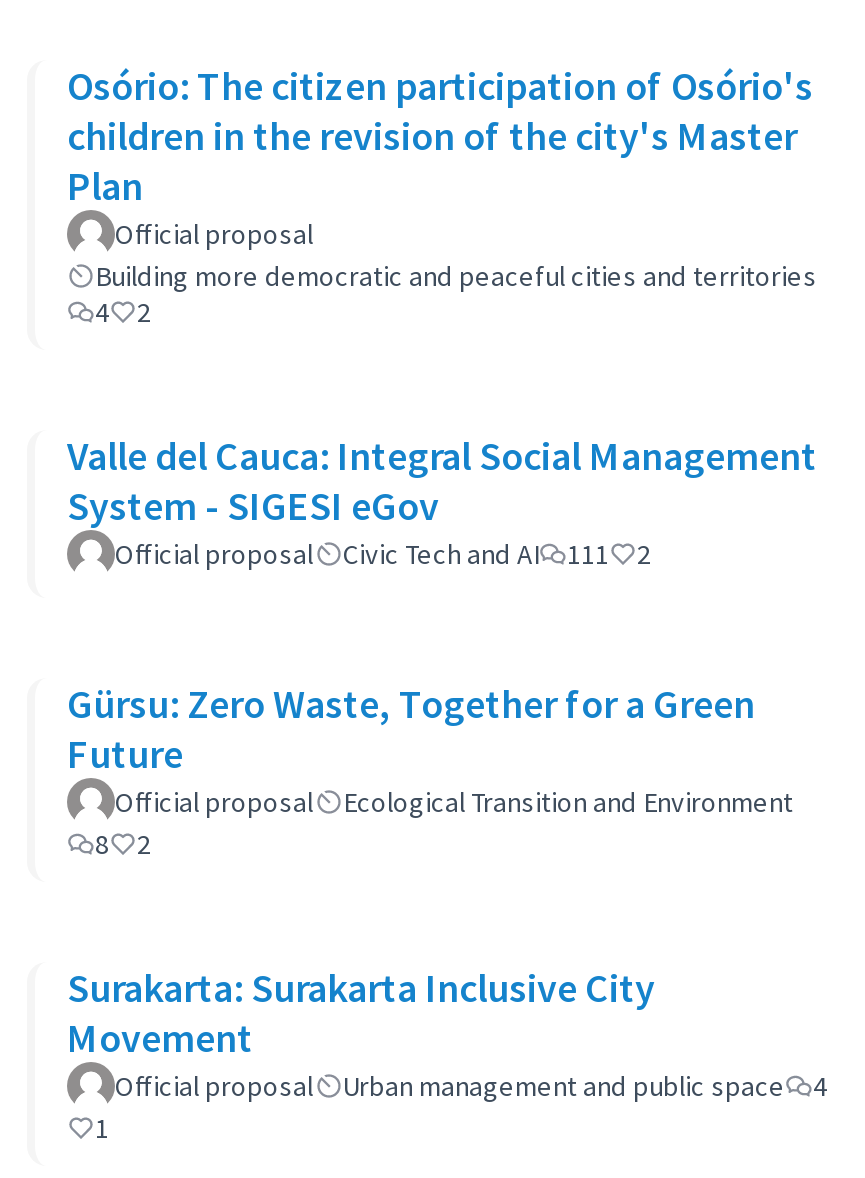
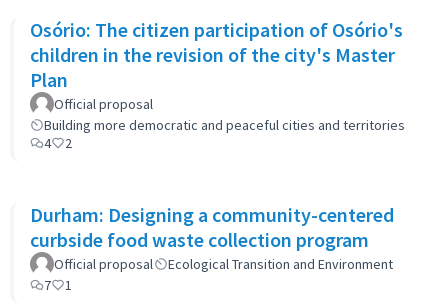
- Valle del Cauca: Integral Social Management
- System - SIGESI eGov
- Official proposal
- Civic Tech and AI
- 111
- 2
- Gürsu: Zero Waste, Together for a Green
- Future
+ Durham: Designing a community-centered
+ curbside food waste collection program

- 8
- 2
- Surakarta: Surakarta Inclusive City
- Movement
- Official proposal
- Urban management and public space
- 4
+ 7
